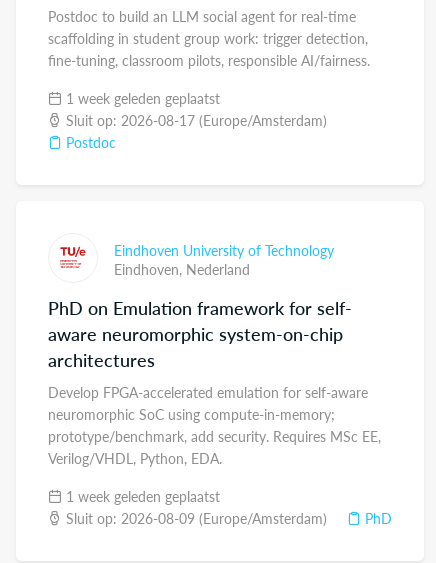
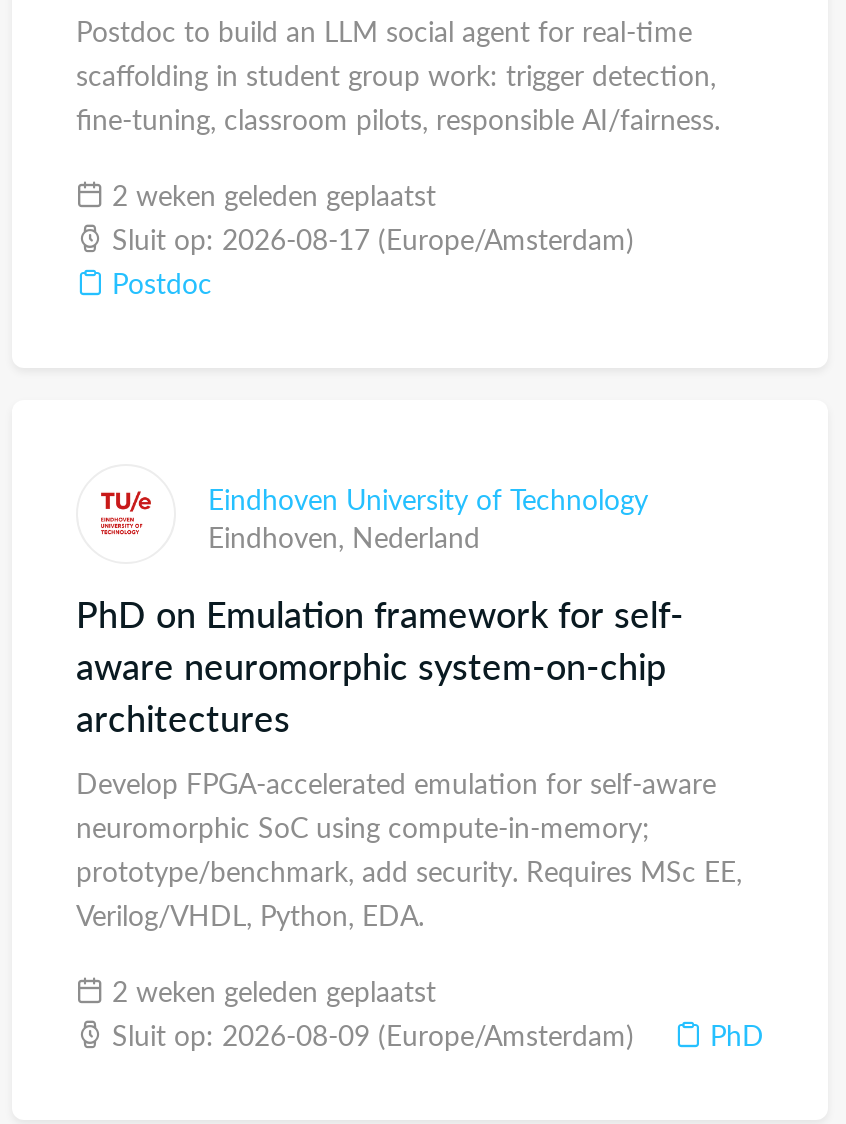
- 1 week geleden geplaatst
+ 2 weken geleden geplaatst

- 1 week geleden geplaatst
+ 2 weken geleden geplaatst
